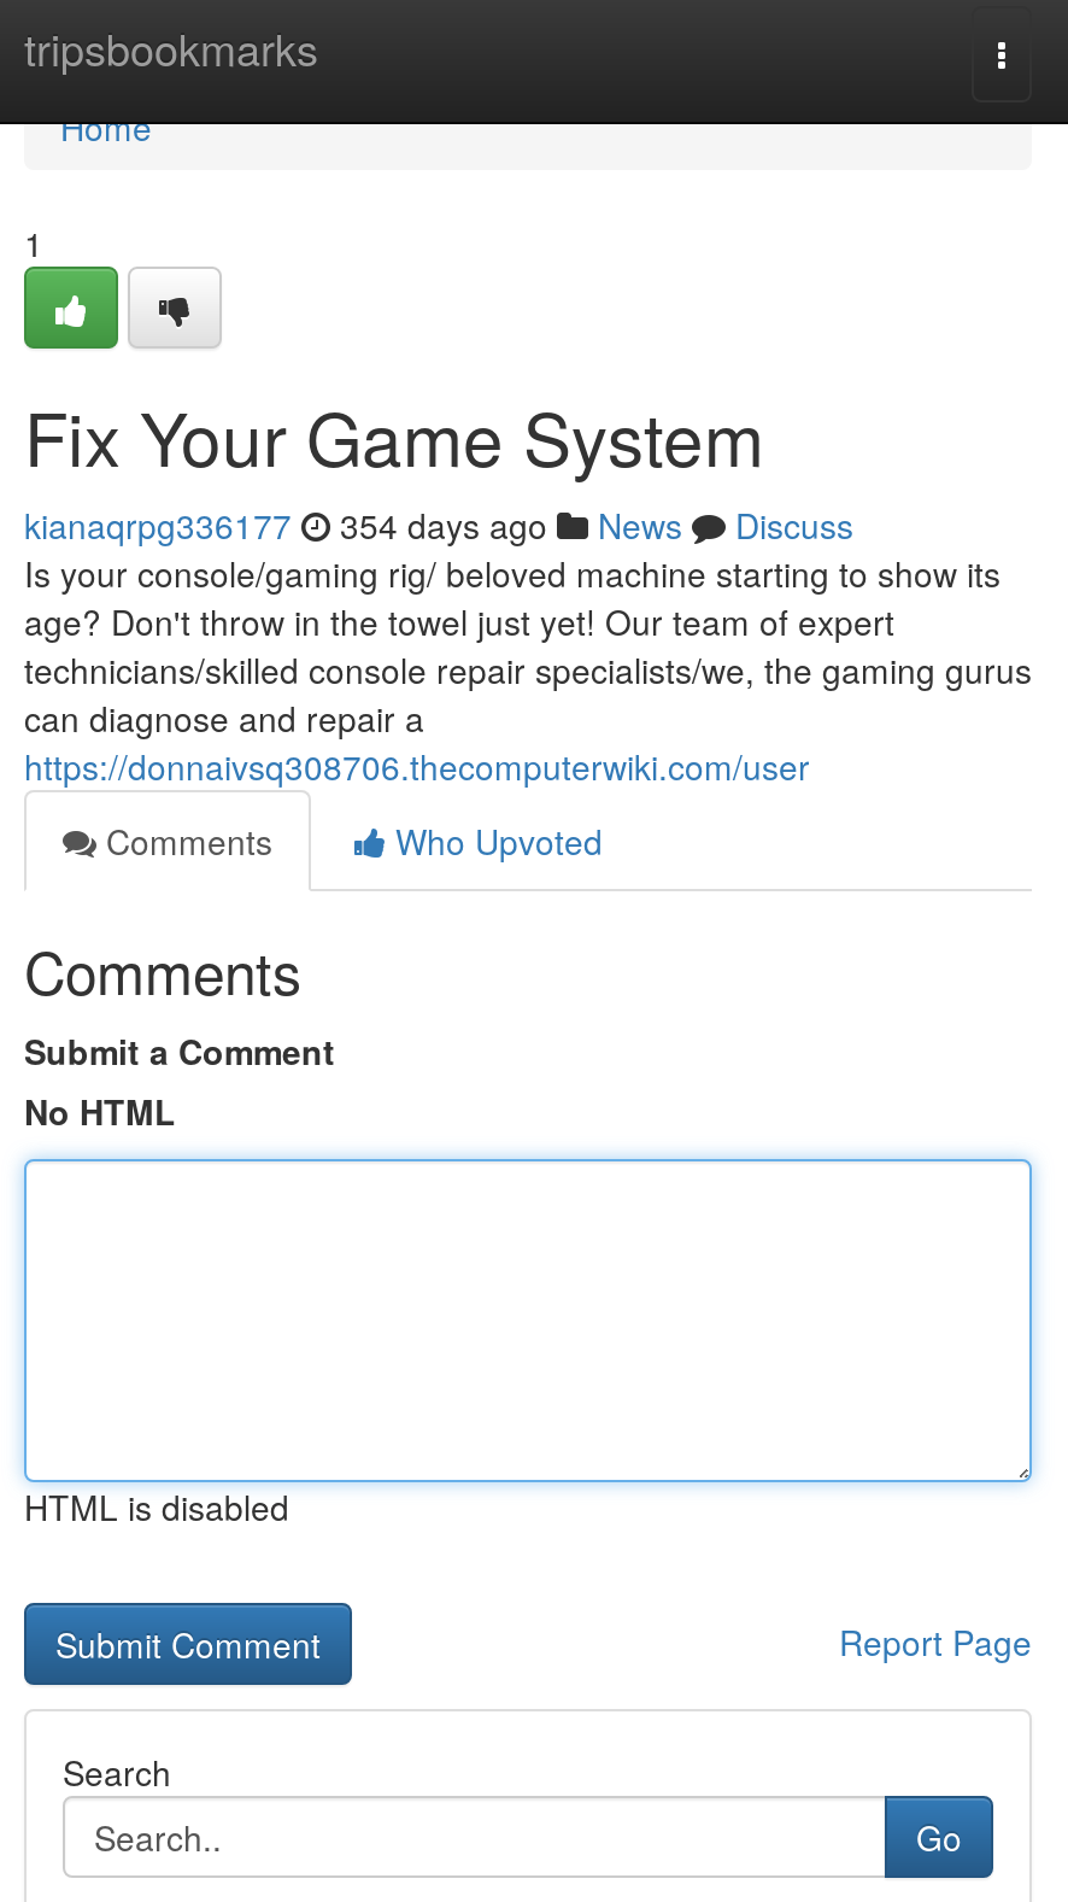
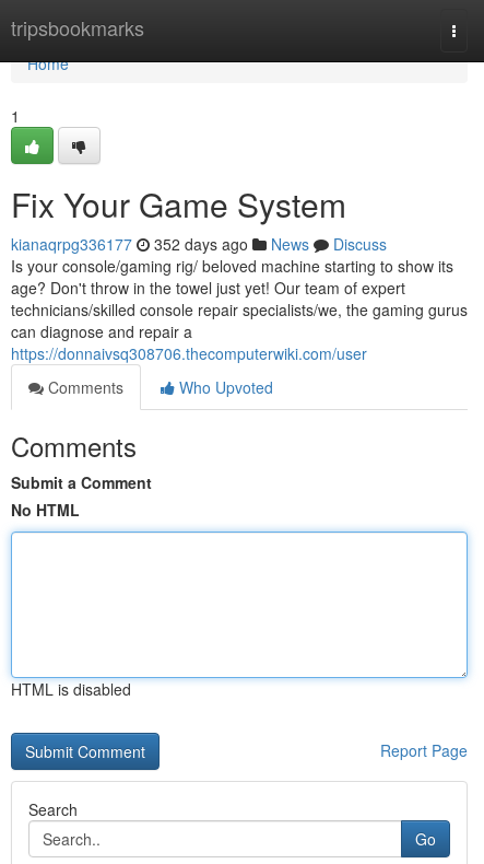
- kianaqrpg336177 354 days ago News Discuss
+ kianaqrpg336177 352 days ago News Discuss
